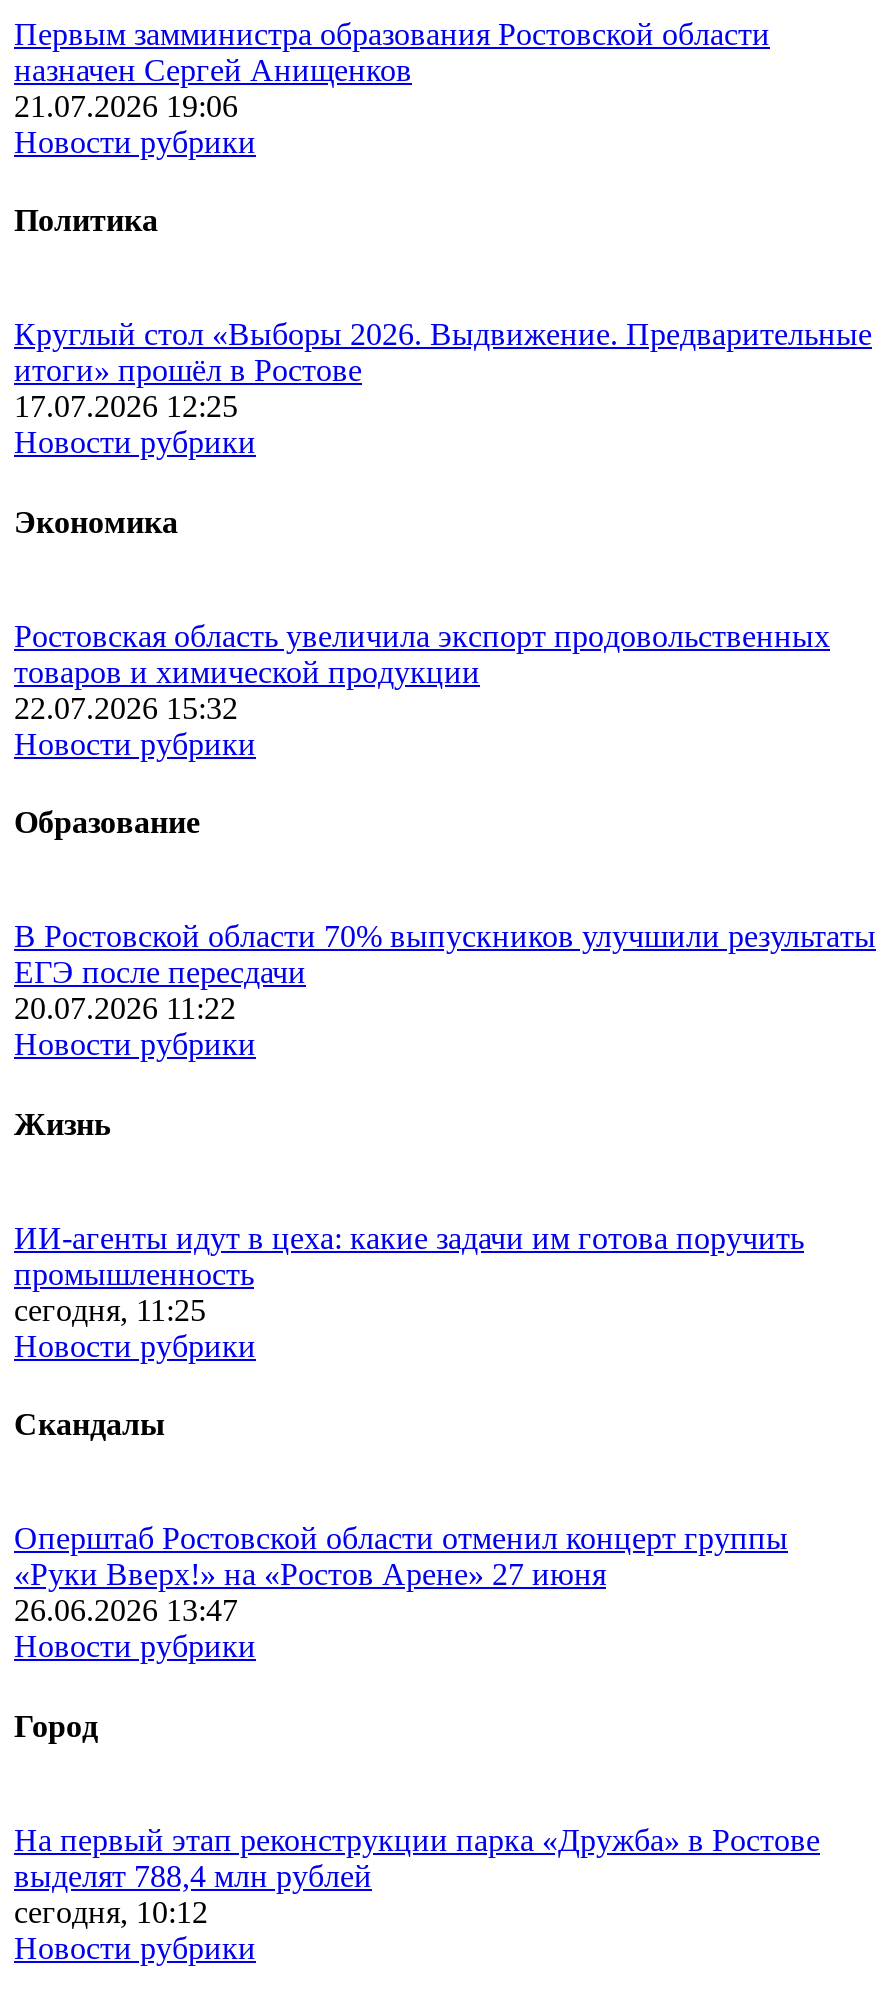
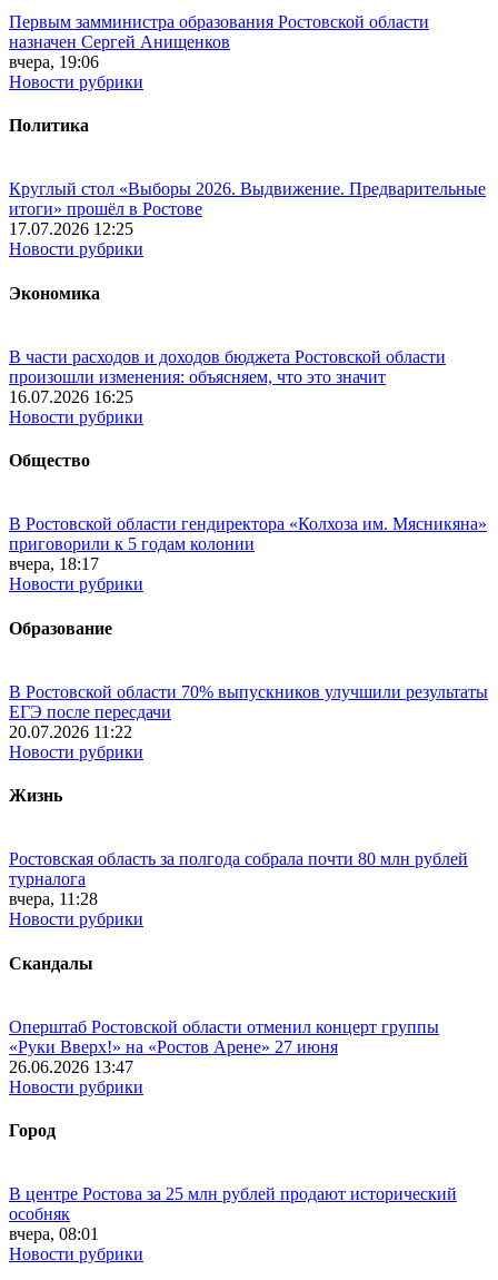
- 21.07.2026 19:06
+ вчера, 19:06

- Ростовская область увеличила экспорт продовольственных
- товаров и химической продукции
- 22.07.2026 15:32
+ В части расходов и доходов бюджета Ростовской области
+ произошли изменения: объясняем, что это значит
+ 16.07.2026 16:25
+ Новости рубрики
+ Общество
+ В Ростовской области гендиректора «Колхоза им. Мясникяна»
+ приговорили к 5 годам колонии
+ вчера, 18:17

- ИИ-агенты идут в цеха: какие задачи им готова поручить
- промышленность
- сегодня, 11:25
+ Ростовская область за полгода собрала почти 80 млн рублей
+ турналога
+ вчера, 11:28

- На первый этап реконструкции парка «Дружба» в Ростове
- выделят 788,4 млн рублей
- сегодня, 10:12
+ В центре Ростова за 25 млн рублей продают исторический
+ особняк
+ вчера, 08:01
